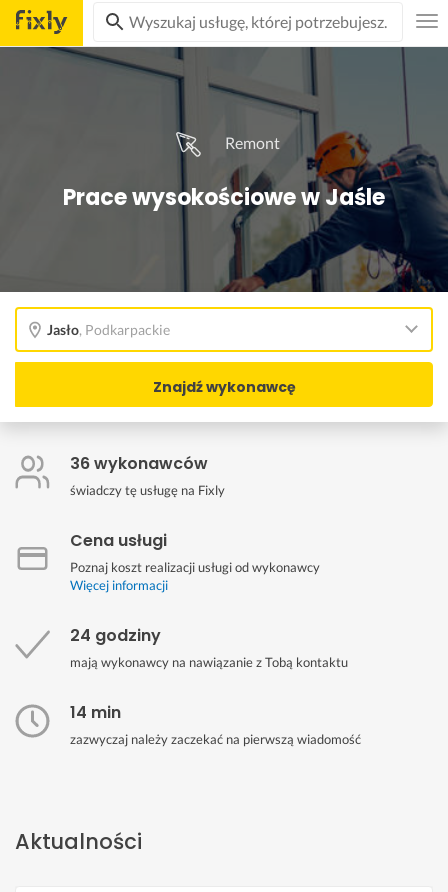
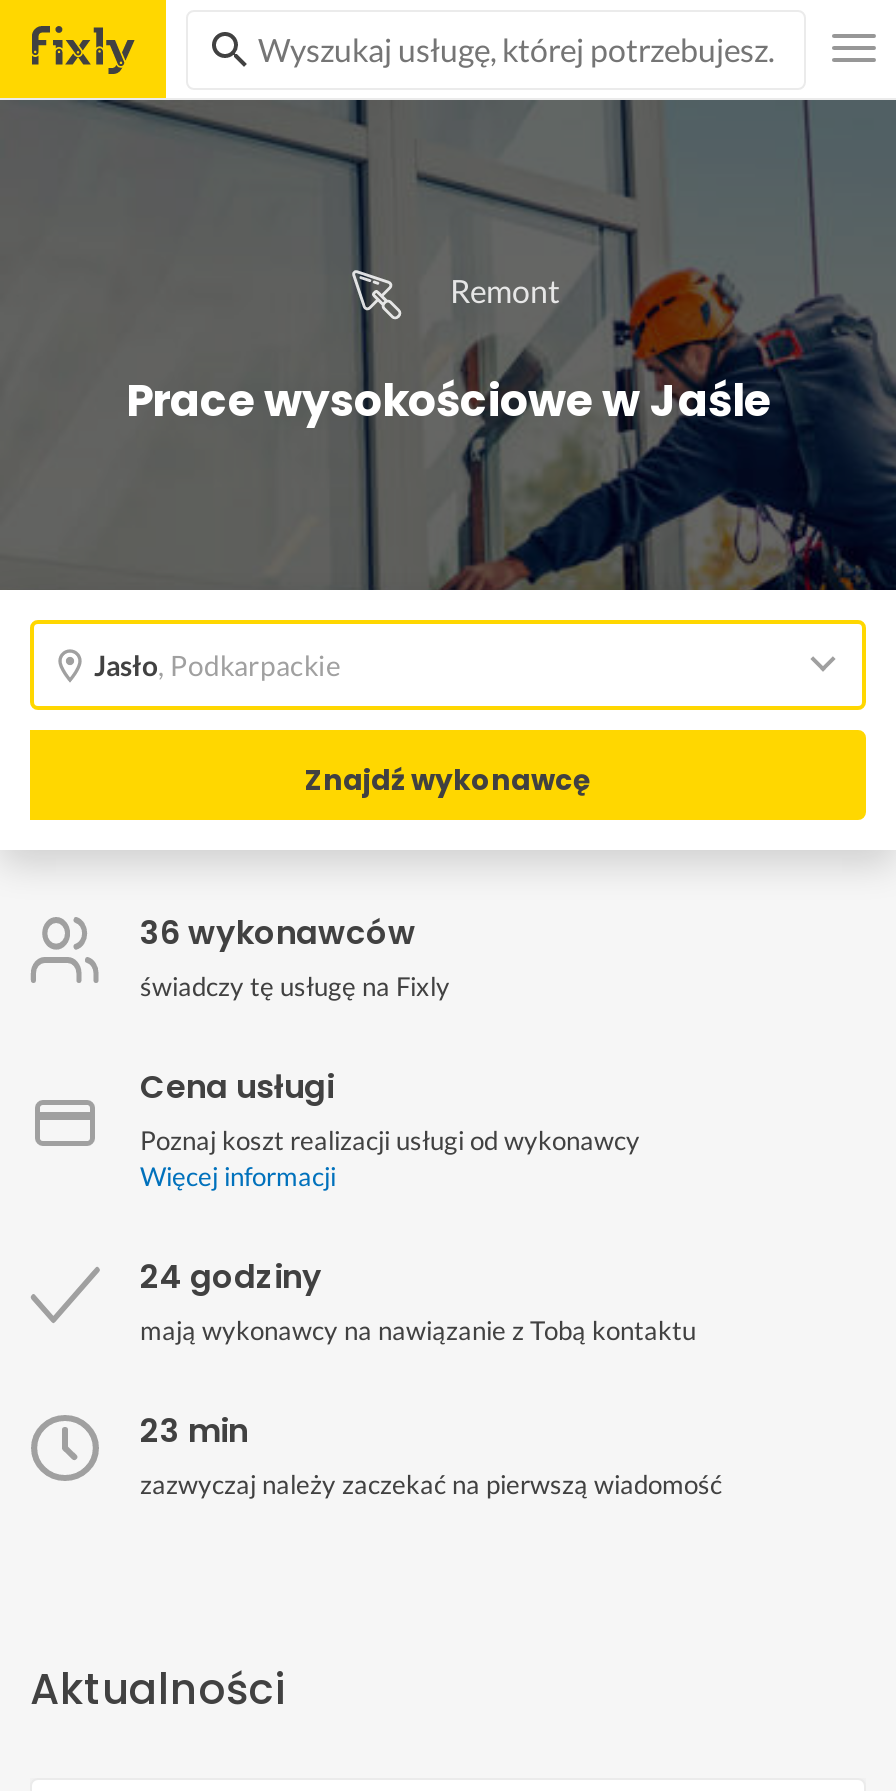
- 14 min
+ 23 min
